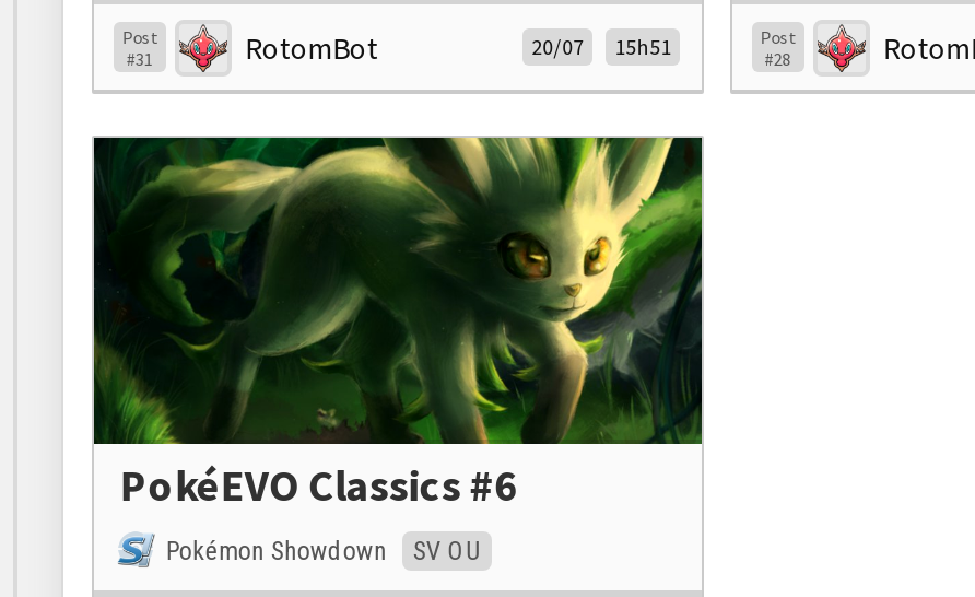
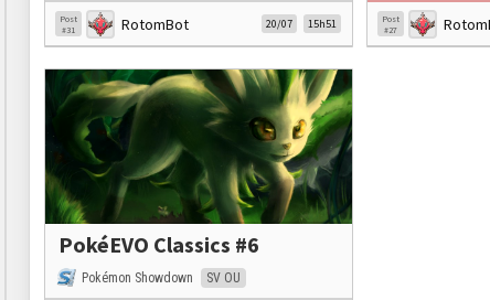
- #28
+ #27
